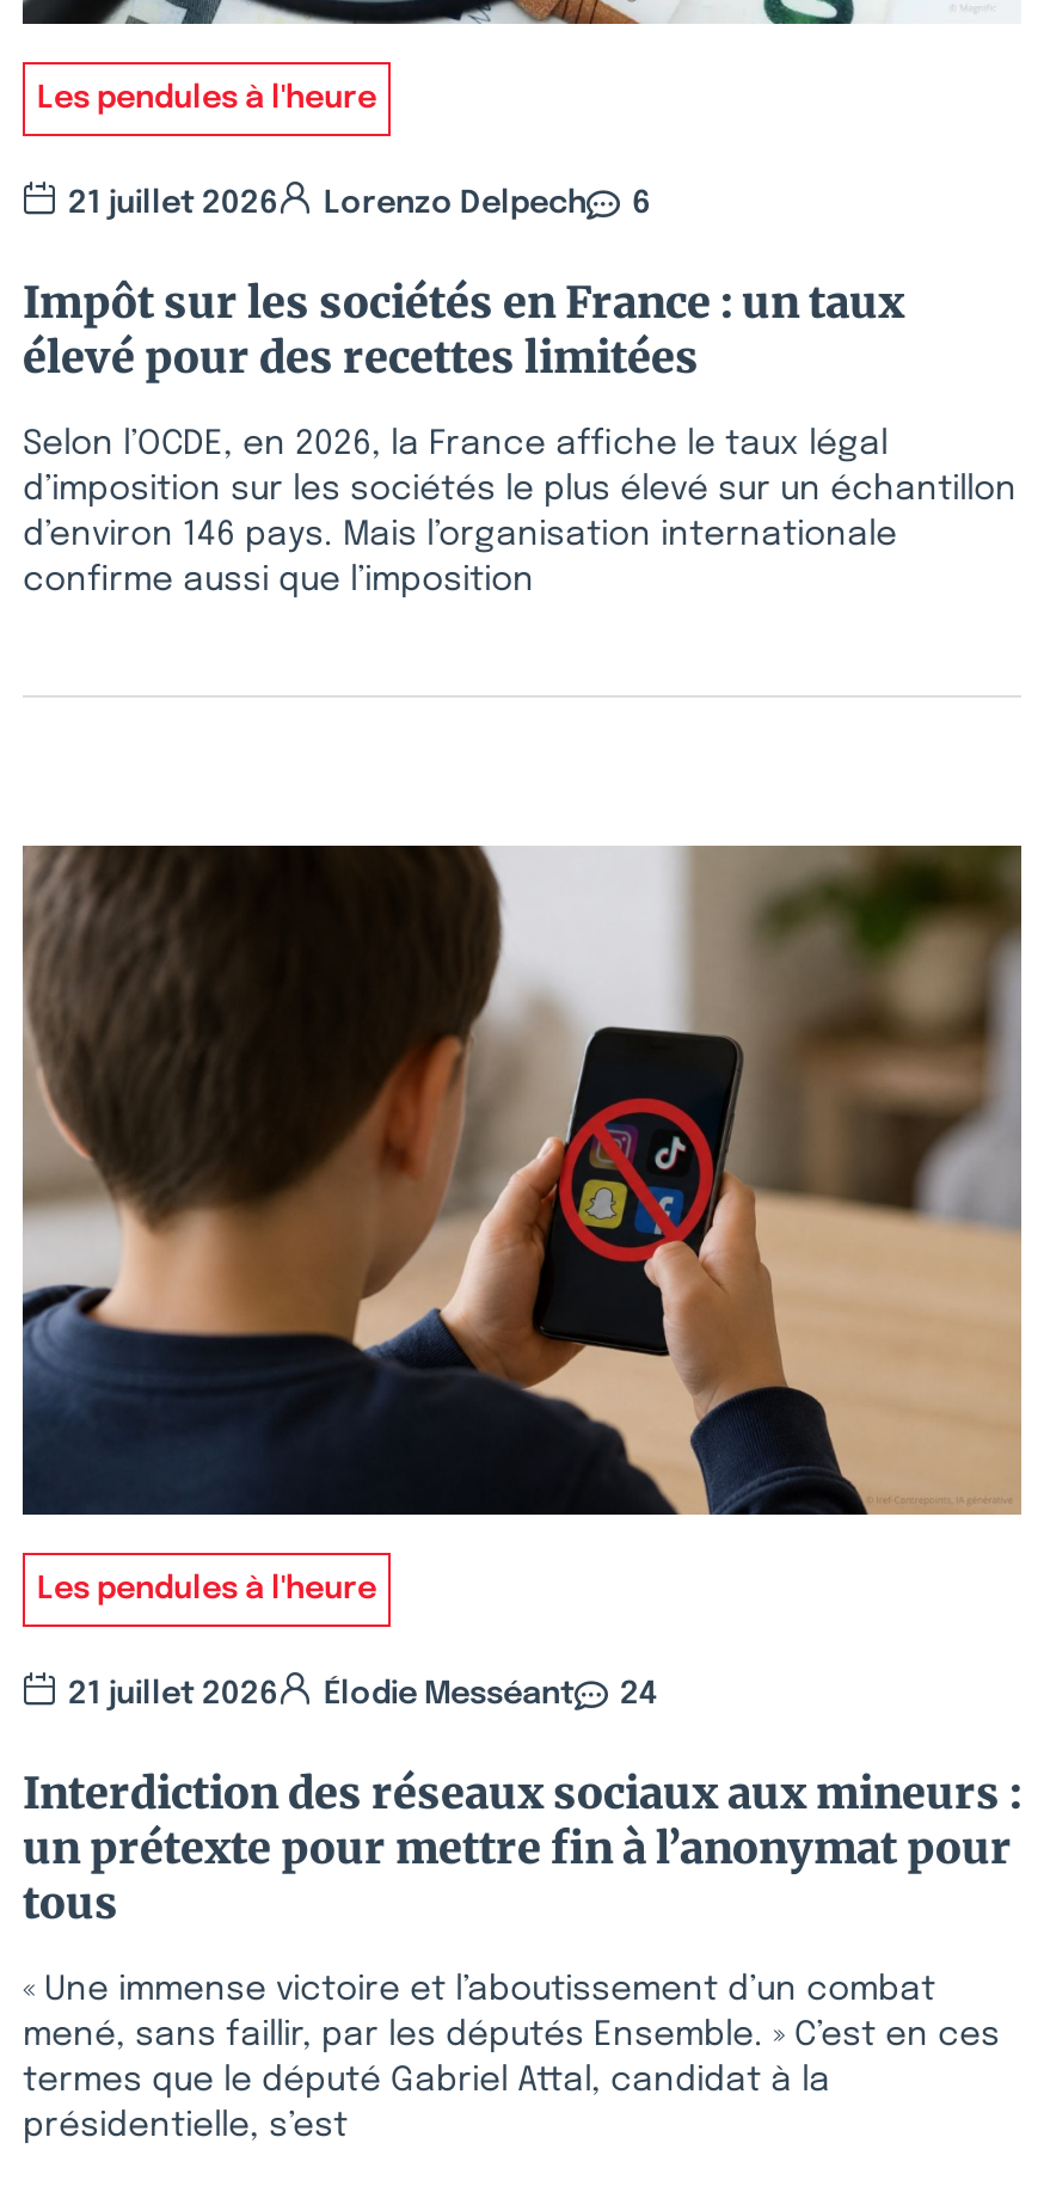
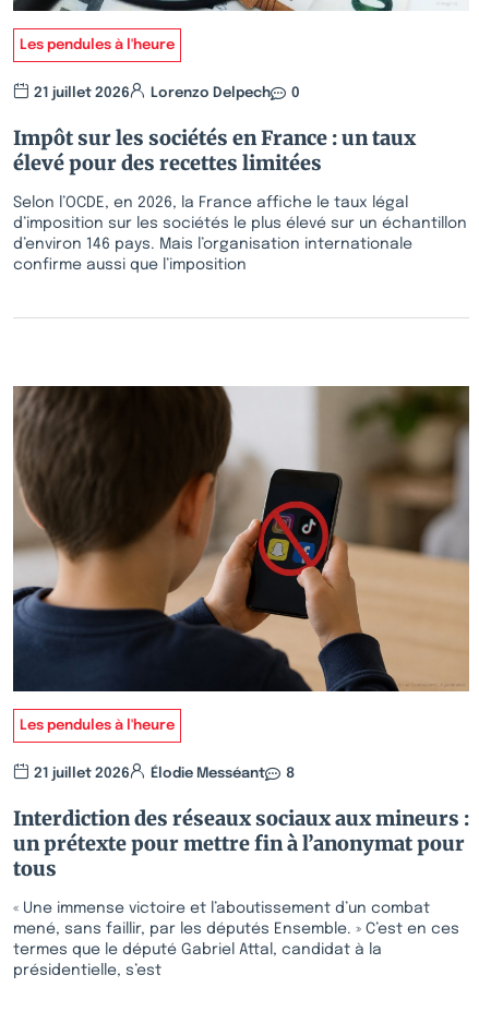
- 21 juillet 2026 Lorenzo Delpech 6
+ 21 juillet 2026 Lorenzo Delpech 0

- 21 juillet 2026 Élodie Messéant 24
+ 21 juillet 2026 Élodie Messéant 8
